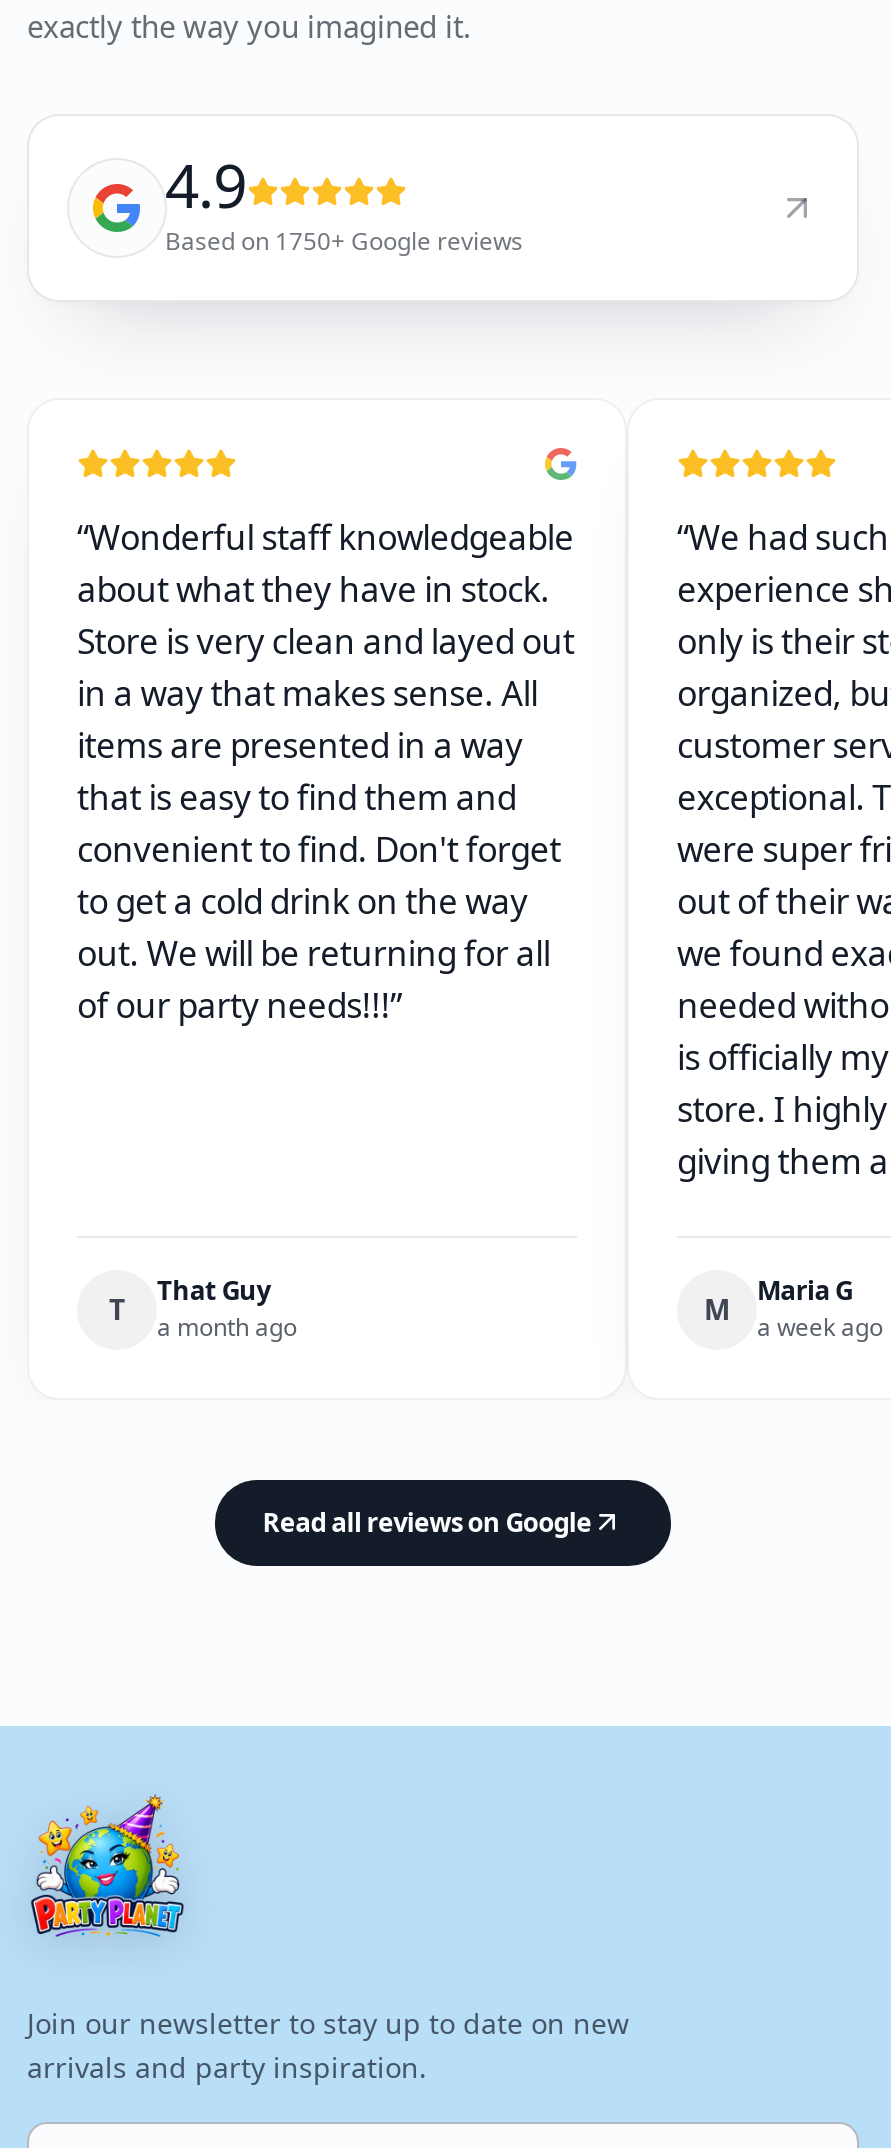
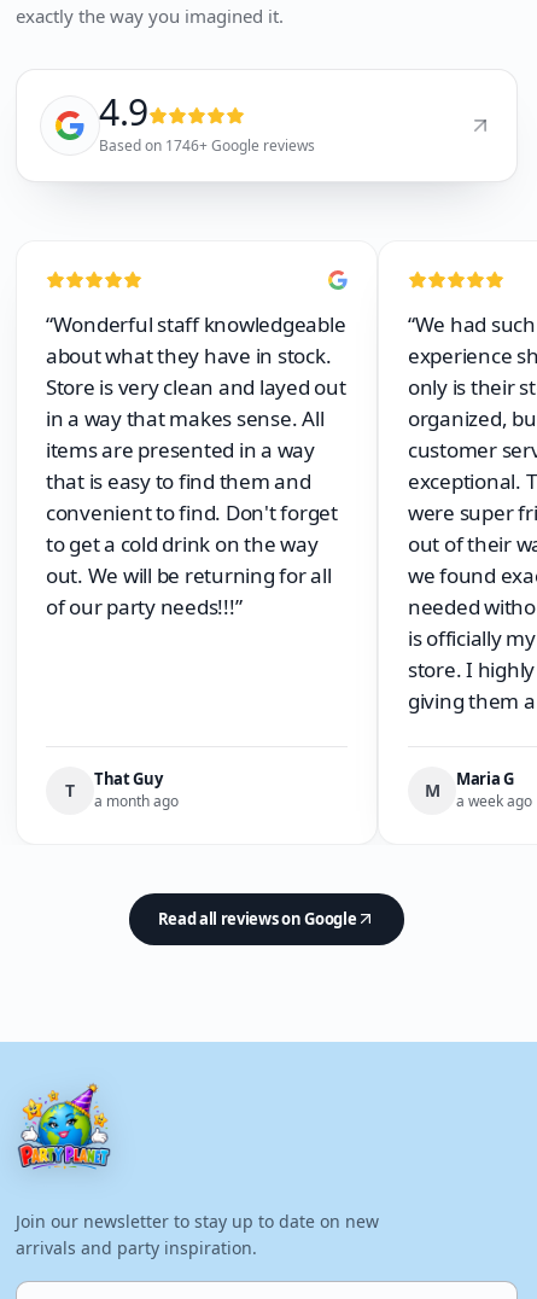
- Based on 1750+ Google reviews
+ Based on 1746+ Google reviews
